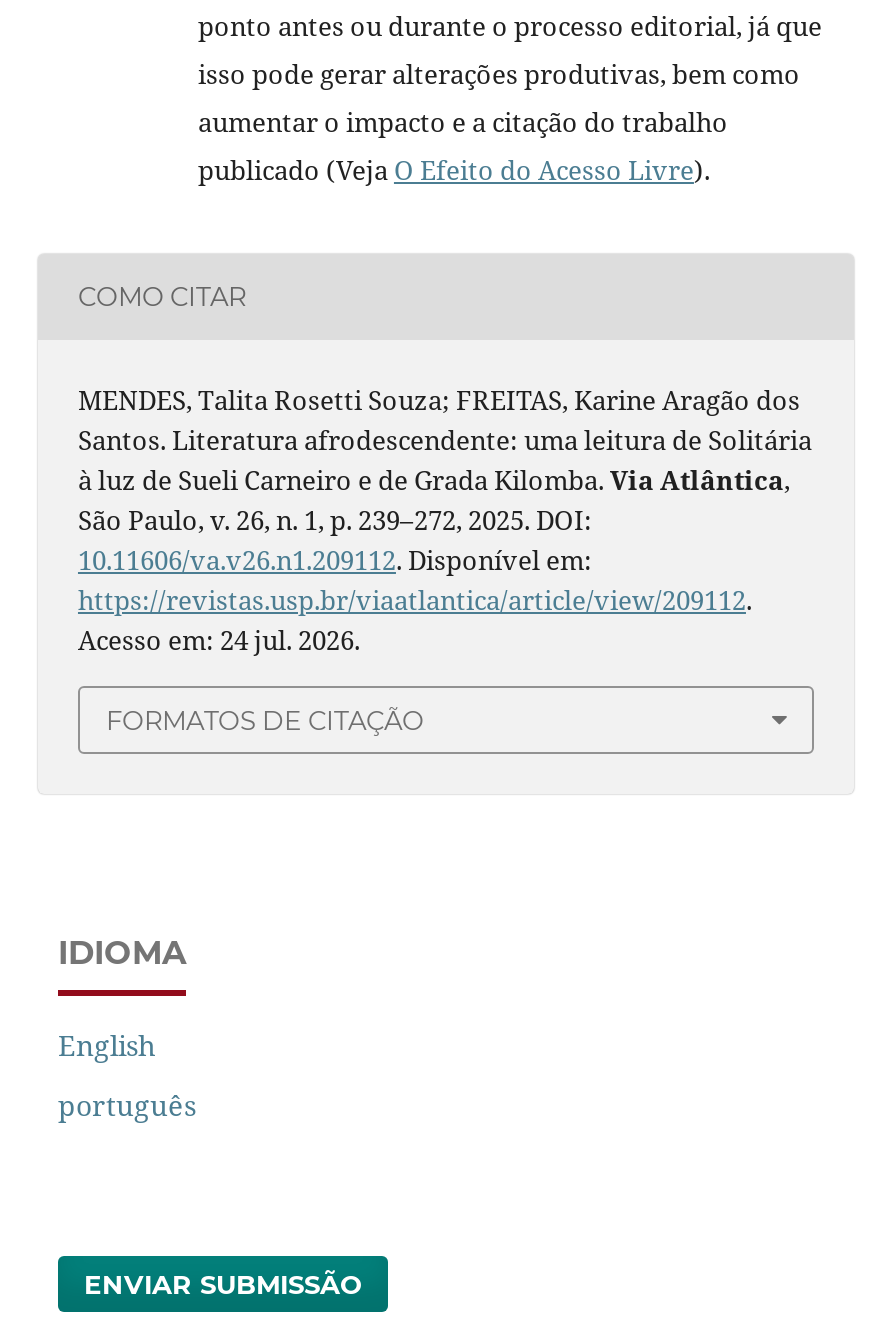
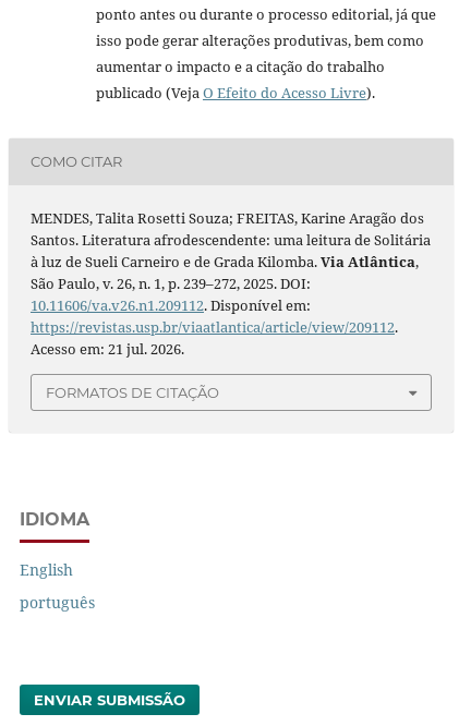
- Acesso em: 24 jul. 2026.
+ Acesso em: 21 jul. 2026.
